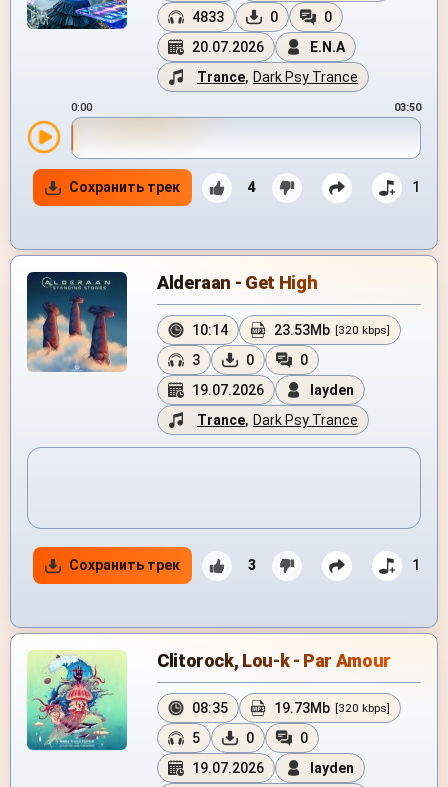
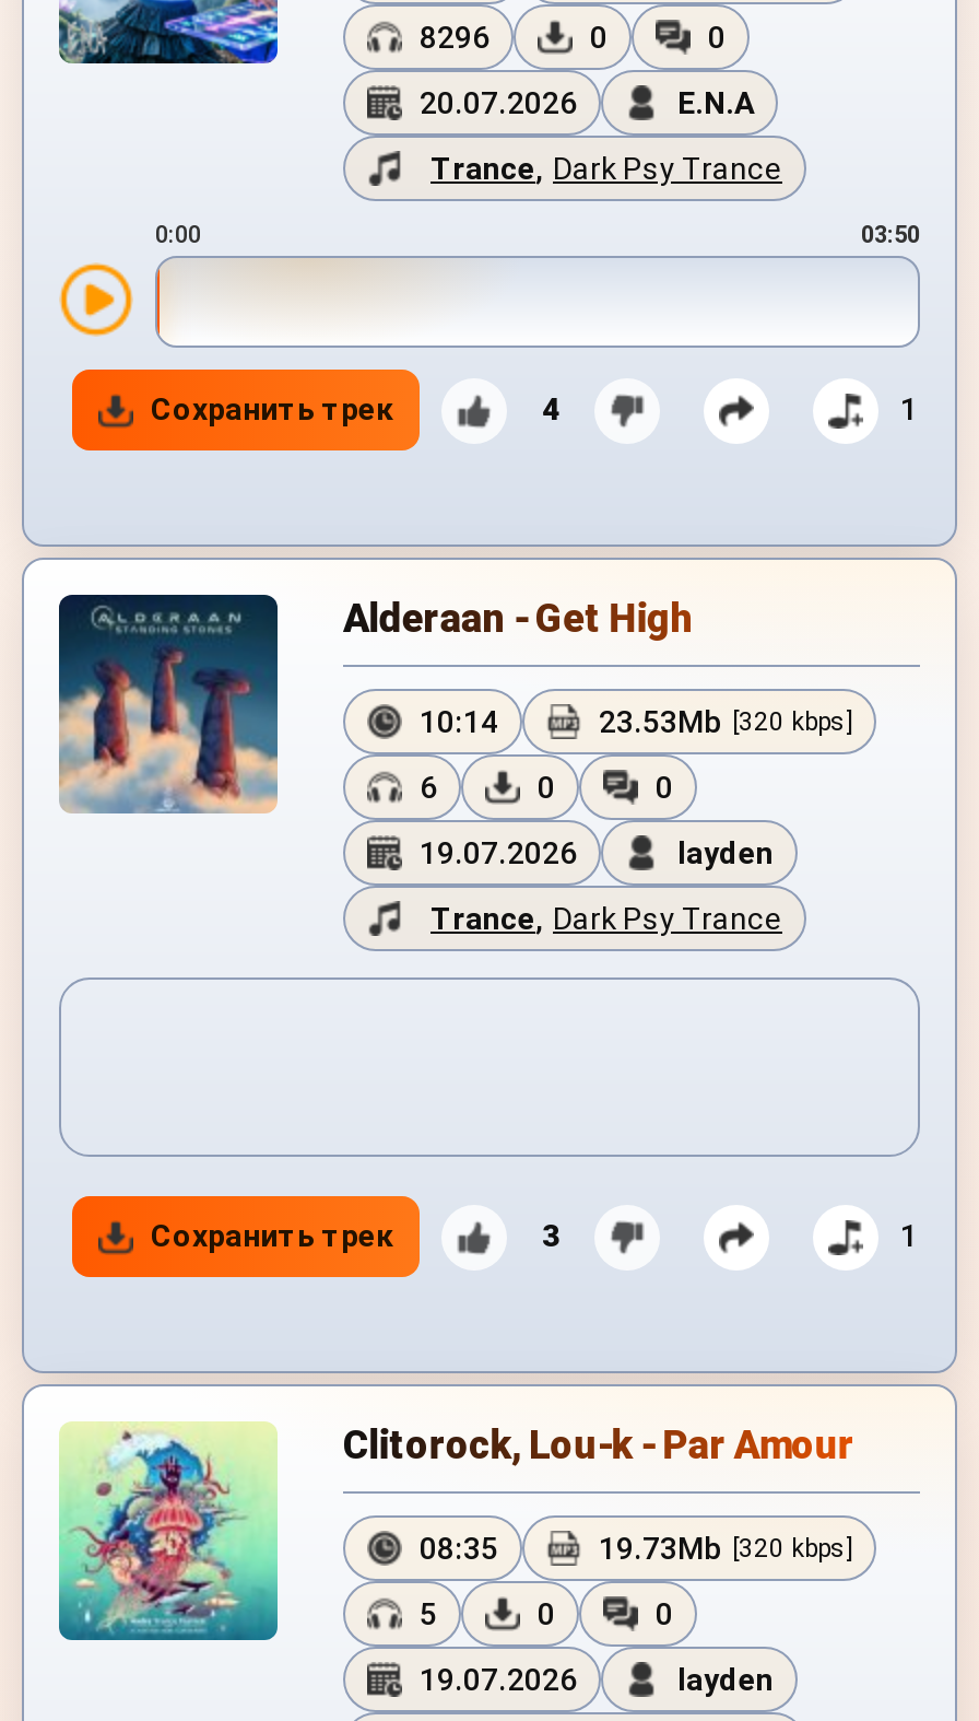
- 4833
+ 8296

- 3
+ 6
